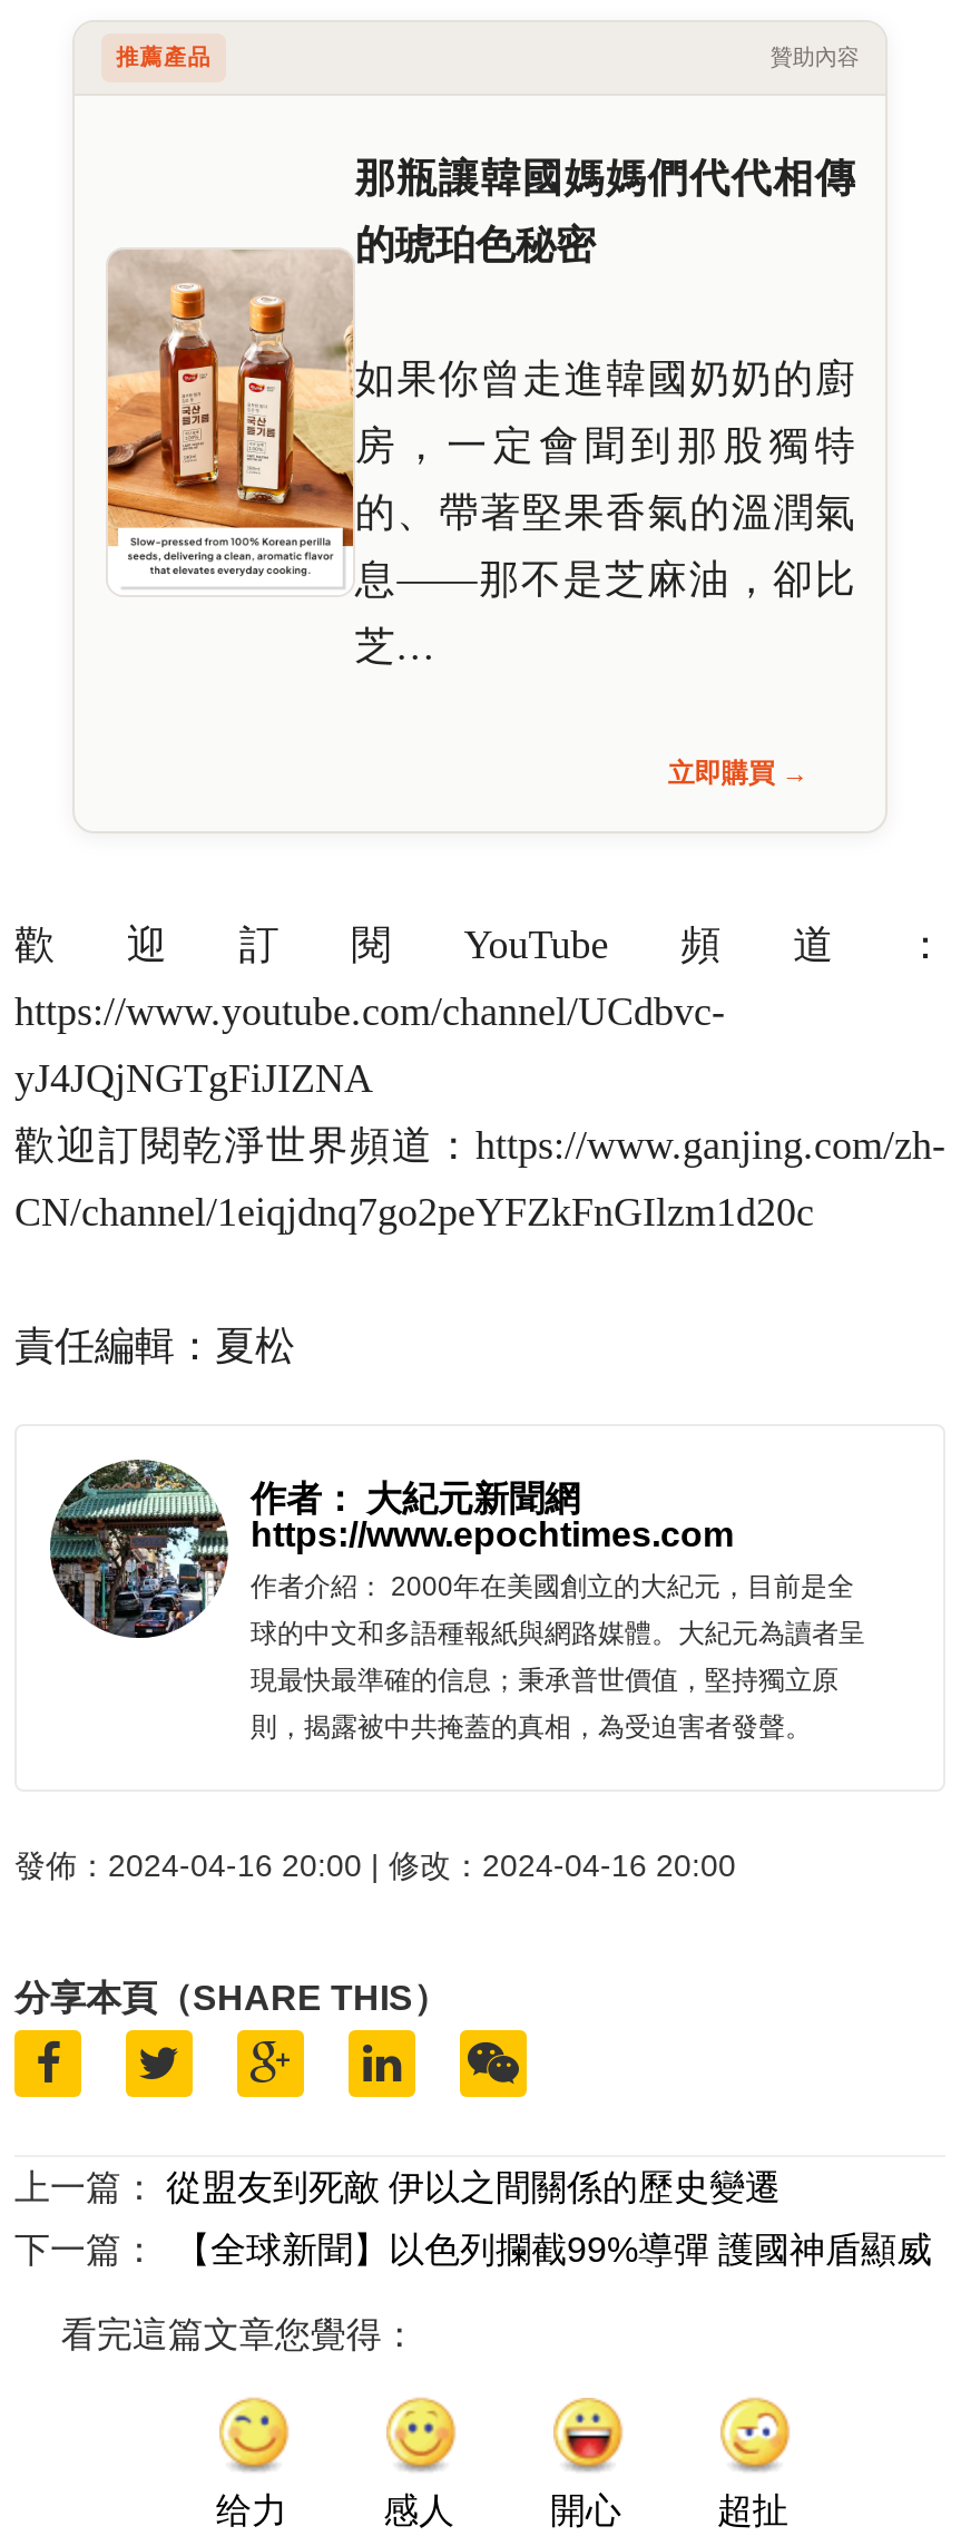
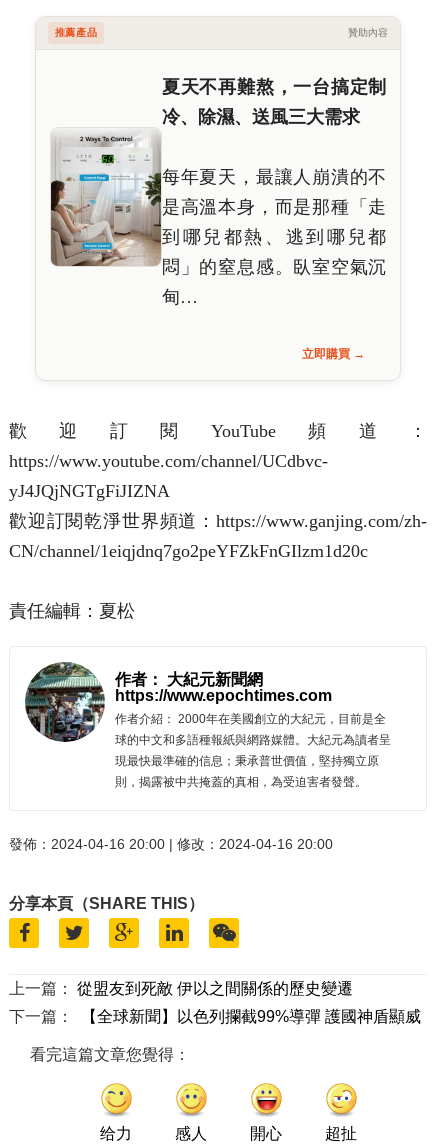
- 那瓶讓韓國媽媽們代代相傳
+ 夏天不再難熬，一台搞定制

- [image]
- 的琥珀色秘密
+ [image]
+ 冷、除濕、送風三大需求

- 如果你曾走進韓國奶奶的廚
+ 每年夏天，最讓人崩潰的不

- 房，一定會聞到那股獨特
+ 是高溫本身，而是那種「走

- 的、帶著堅果香氣的溫潤氣
+ 到哪兒都熱、逃到哪兒都

- 息——那不是芝麻油，卻比
+ 悶」的窒息感。臥室空氣沉

- 芝…
+ 甸…
